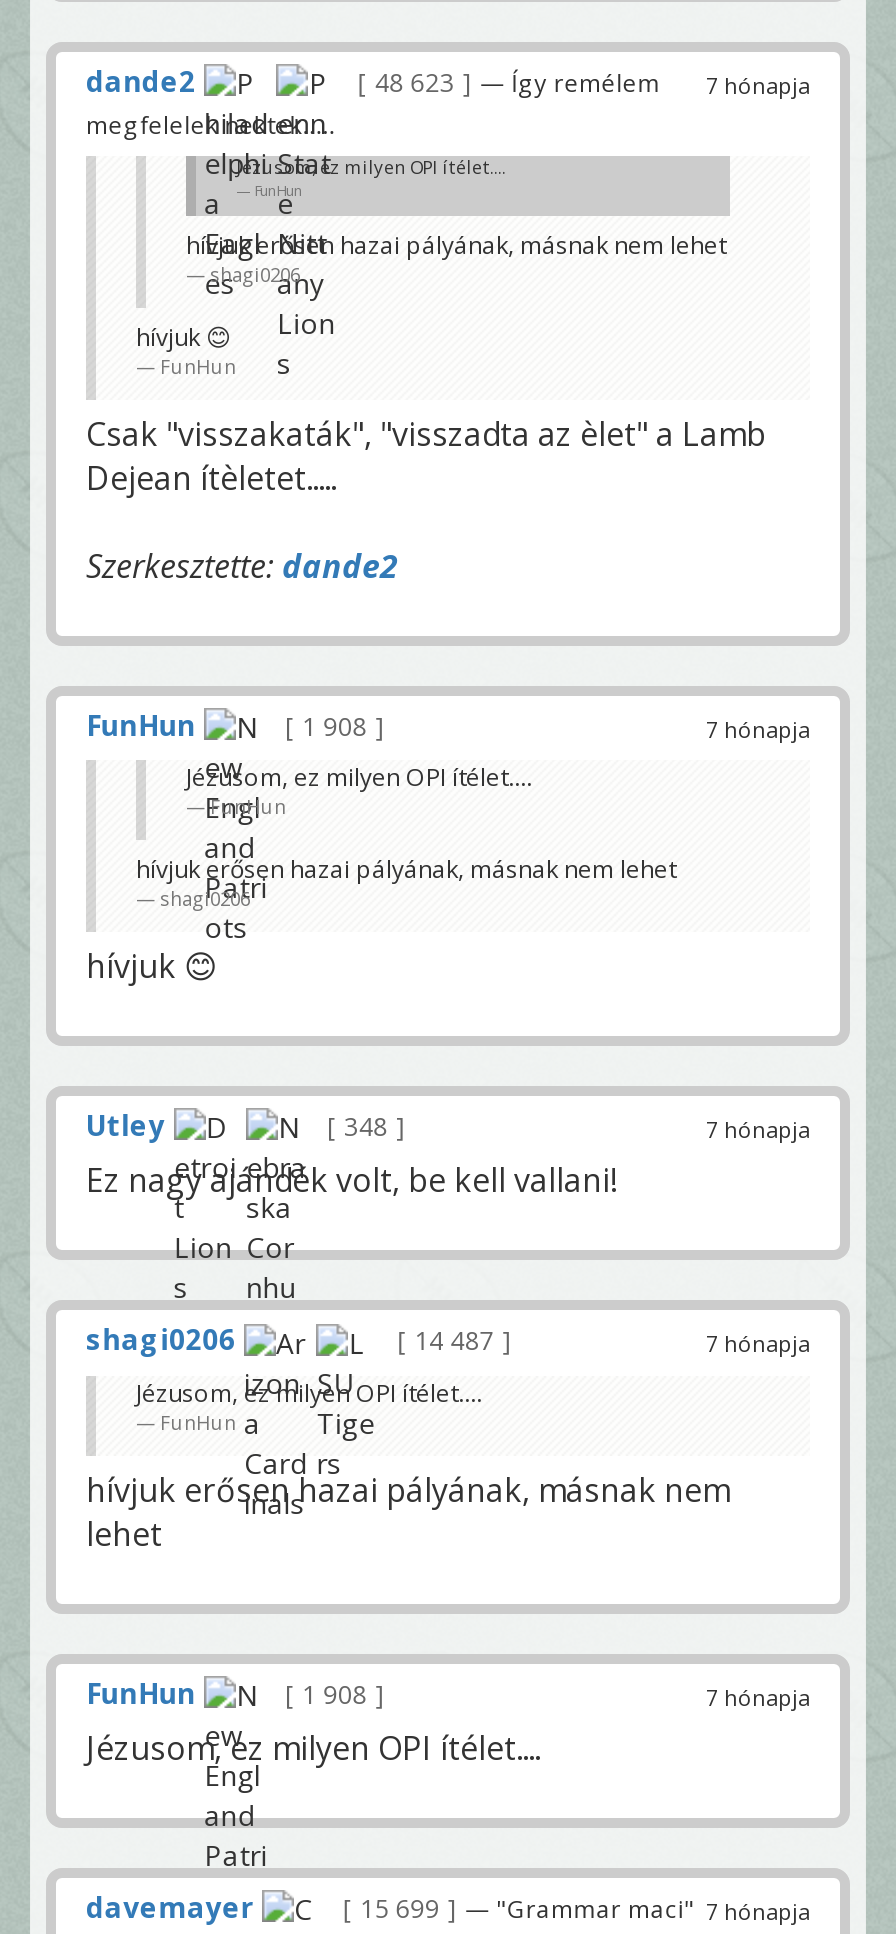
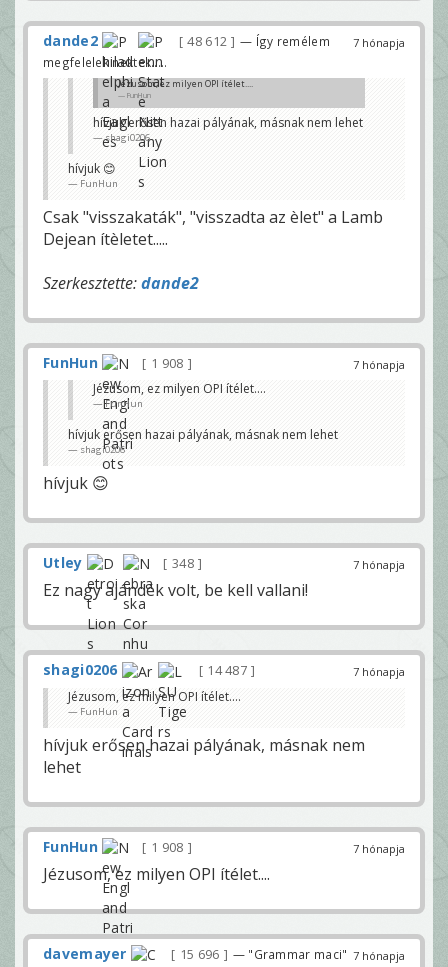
- 48 623 — Így remélem 7 hónapja
+ 48 612 — Így remélem 7 hónapja

- 15 699 — "Grammar maci" 7 hónapja
+ 15 696 — "Grammar maci" 7 hónapja
